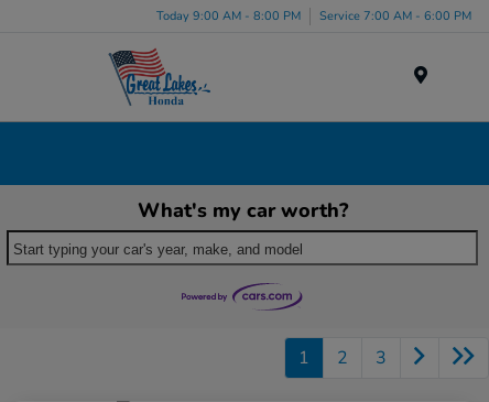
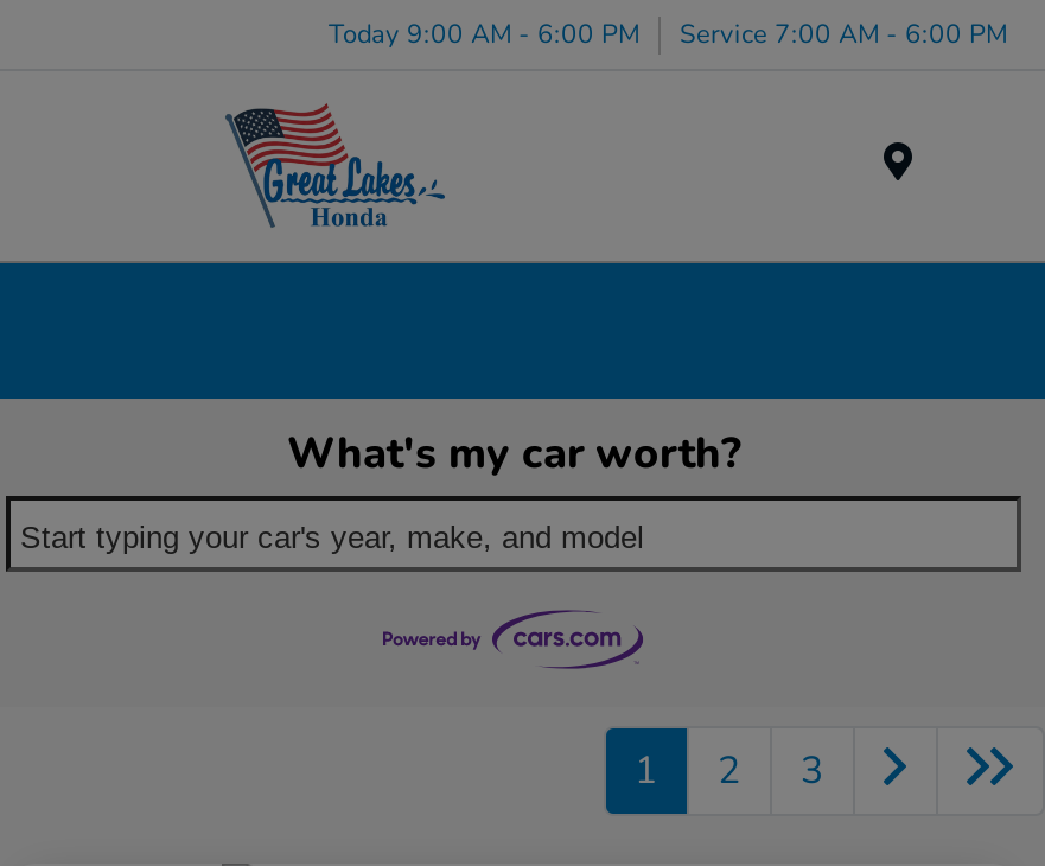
- Today 9:00 AM - 8:00 PM Service 7:00 AM - 6:00 PM
+ Today 9:00 AM - 6:00 PM Service 7:00 AM - 6:00 PM
